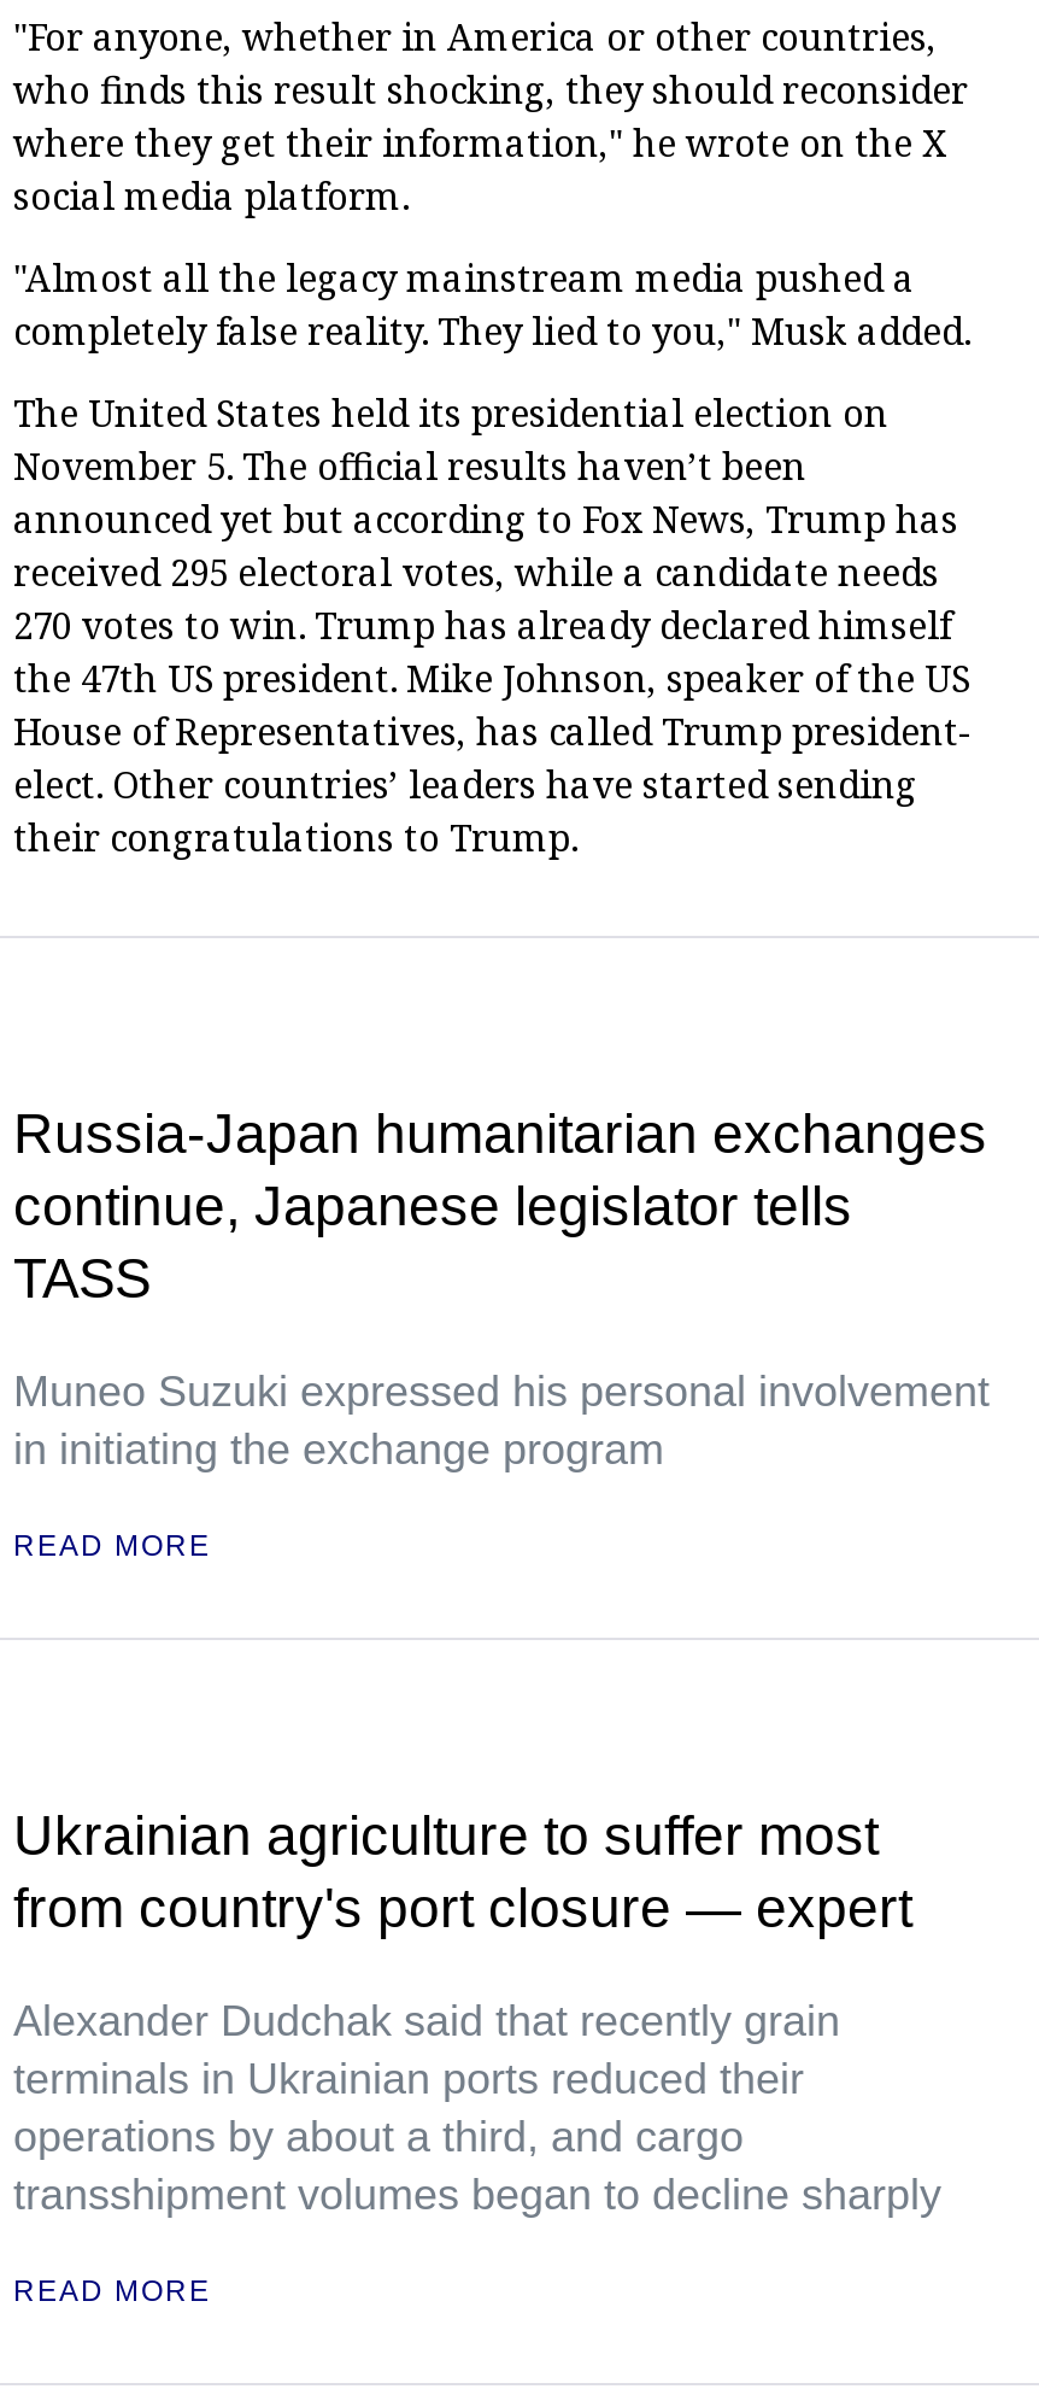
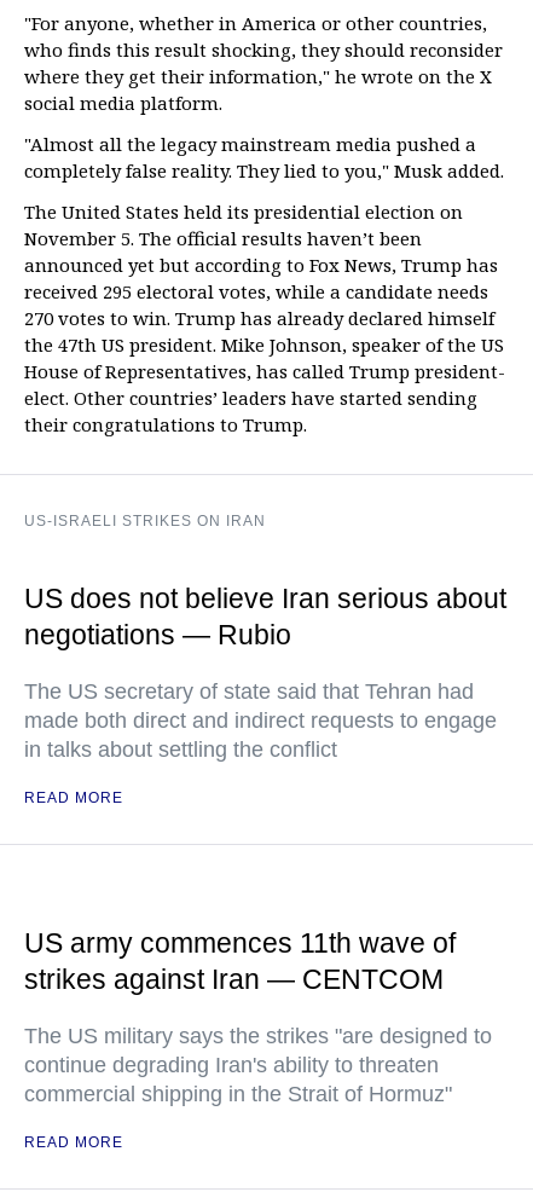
- Russia-Japan humanitarian exchanges
- continue, Japanese legislator tells
- TASS
- Muneo Suzuki expressed his personal involvement
- in initiating the exchange program
+ US-ISRAELI STRIKES ON IRAN
+ US does not believe Iran serious about
+ negotiations — Rubio
+ The US secretary of state said that Tehran had
+ made both direct and indirect requests to engage
+ in talks about settling the conflict

- Ukrainian agriculture to suffer most
- from country's port closure — expert
+ US army commences 11th wave of
+ strikes against Iran — CENTCOM

- Alexander Dudchak said that recently grain
- terminals in Ukrainian ports reduced their
- operations by about a third, and cargo
- transshipment volumes began to decline sharply
+ The US military says the strikes "are designed to
+ continue degrading Iran's ability to threaten
+ commercial shipping in the Strait of Hormuz"
